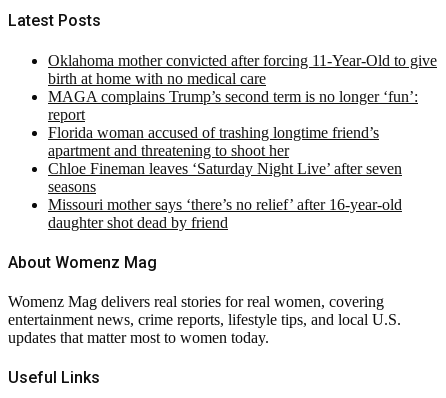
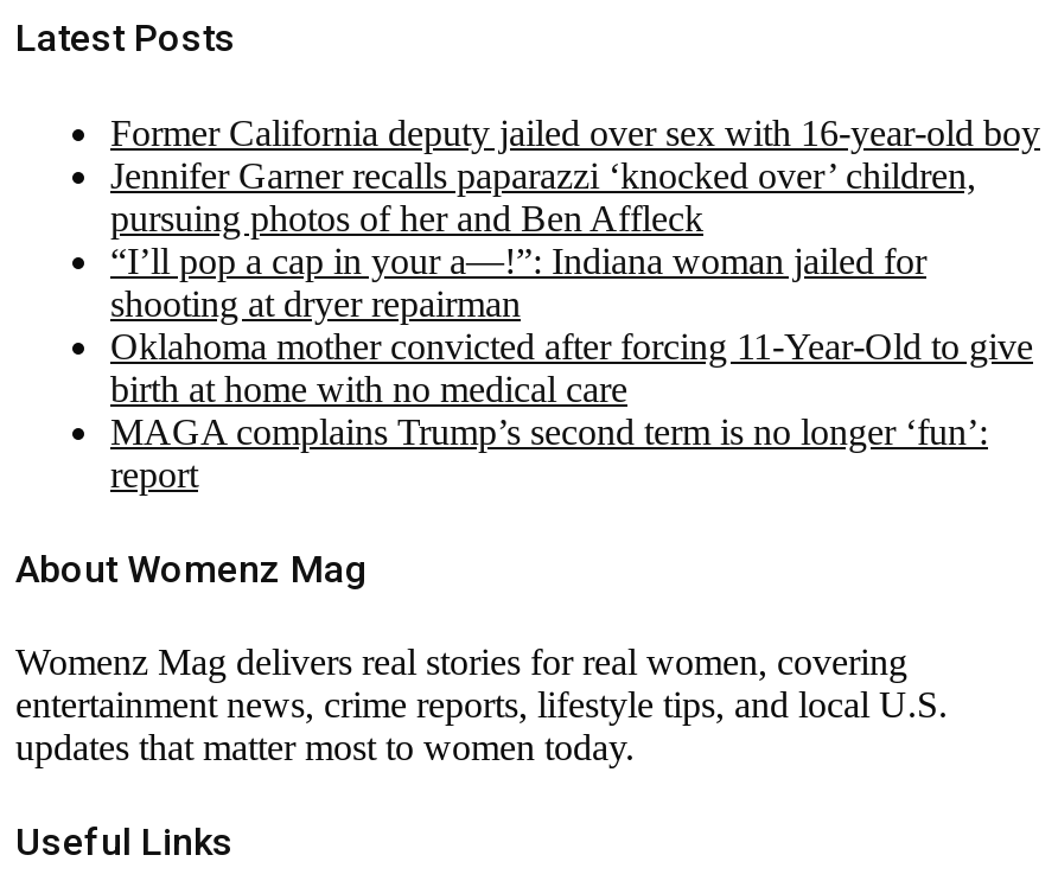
+ Former California deputy jailed over sex with 16-year-old boy
+ Jennifer Garner recalls paparazzi ‘knocked over’ children,
+ pursuing photos of her and Ben Affleck
+ “I’ll pop a cap in your a—!”: Indiana woman jailed for
+ shooting at dryer repairman

moved down: Oklahoma mother convicted after forcing 11-Year-Old to give | birth at home with no medical care | MAGA complains Trump’s second term is no longer ‘fun’: | report

- Florida woman accused of trashing longtime friend’s
- apartment and threatening to shoot her
- Chloe Fineman leaves ‘Saturday Night Live’ after seven
- seasons
- Missouri mother says ‘there’s no relief’ after 16-year-old
- daughter shot dead by friend
